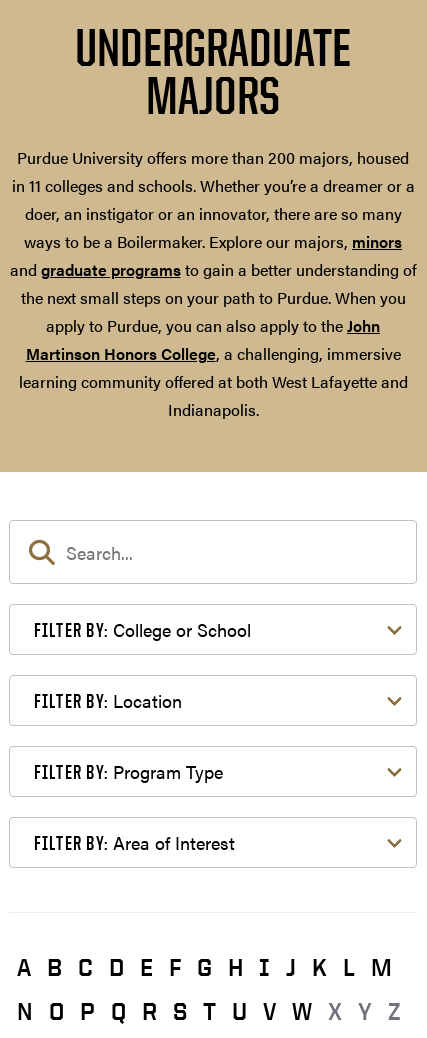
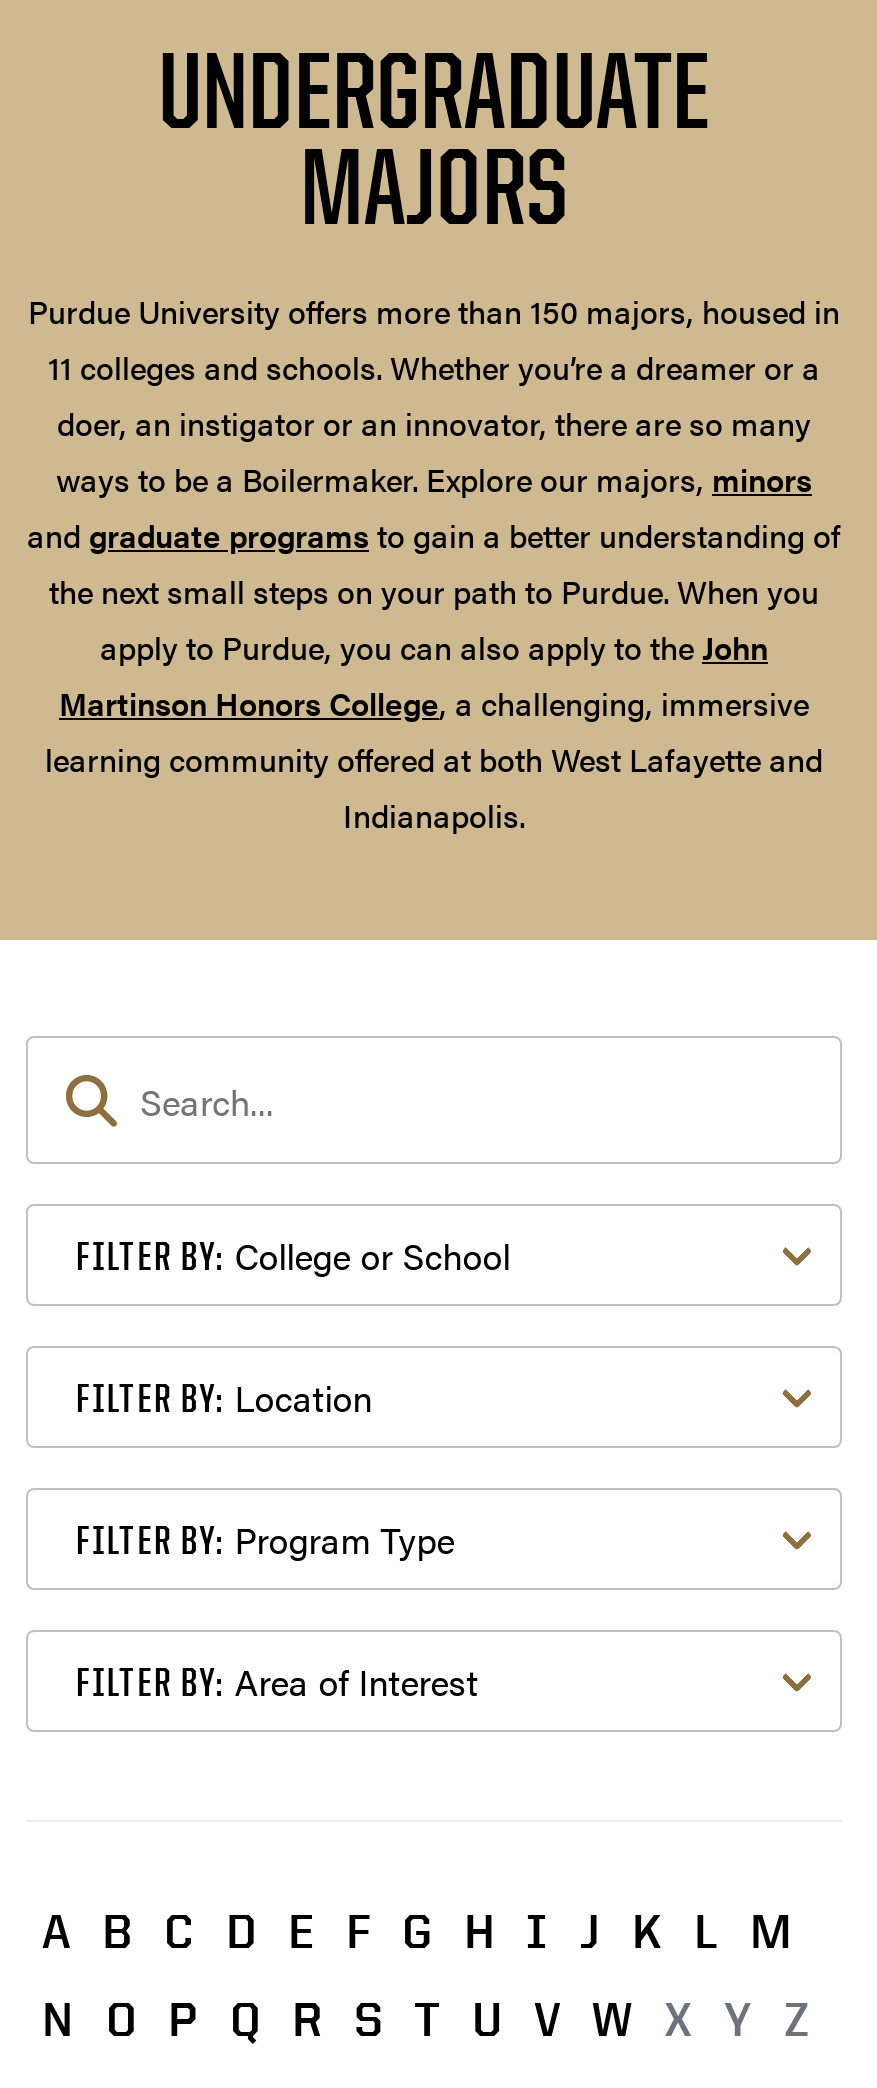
- Purdue University offers more than 200 majors, housed
- in 11 colleges and schools. Whether you’re a dreamer or a
+ Purdue University offers more than 150 majors, housed in
+ 11 colleges and schools. Whether you’re a dreamer or a
